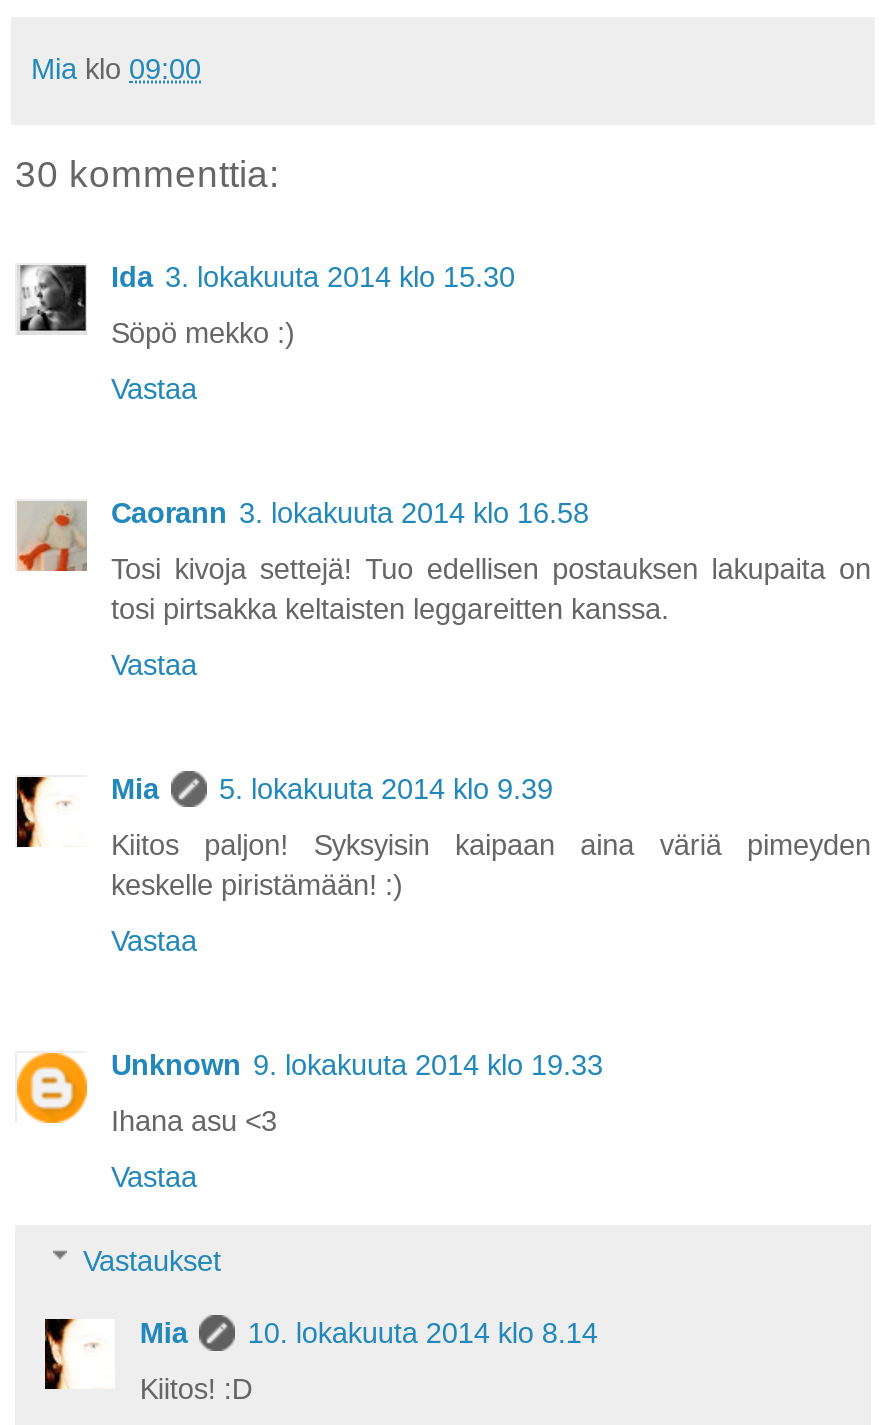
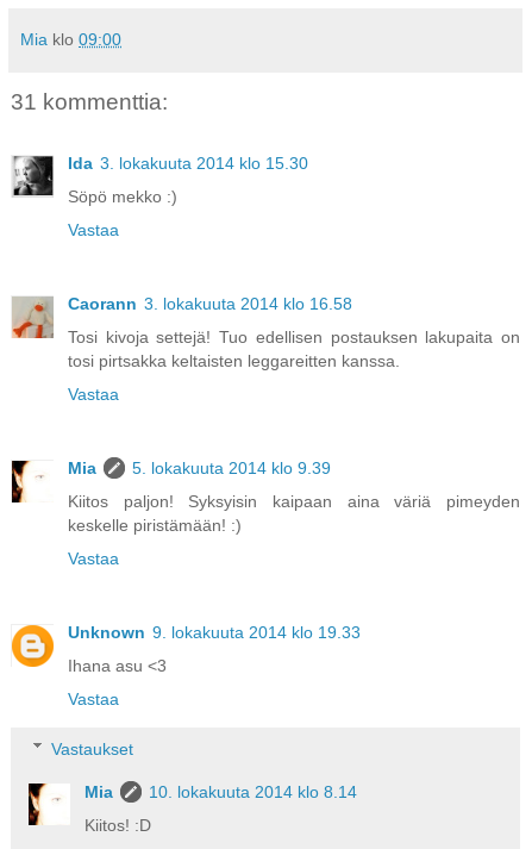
- 30 kommenttia:
+ 31 kommenttia:
